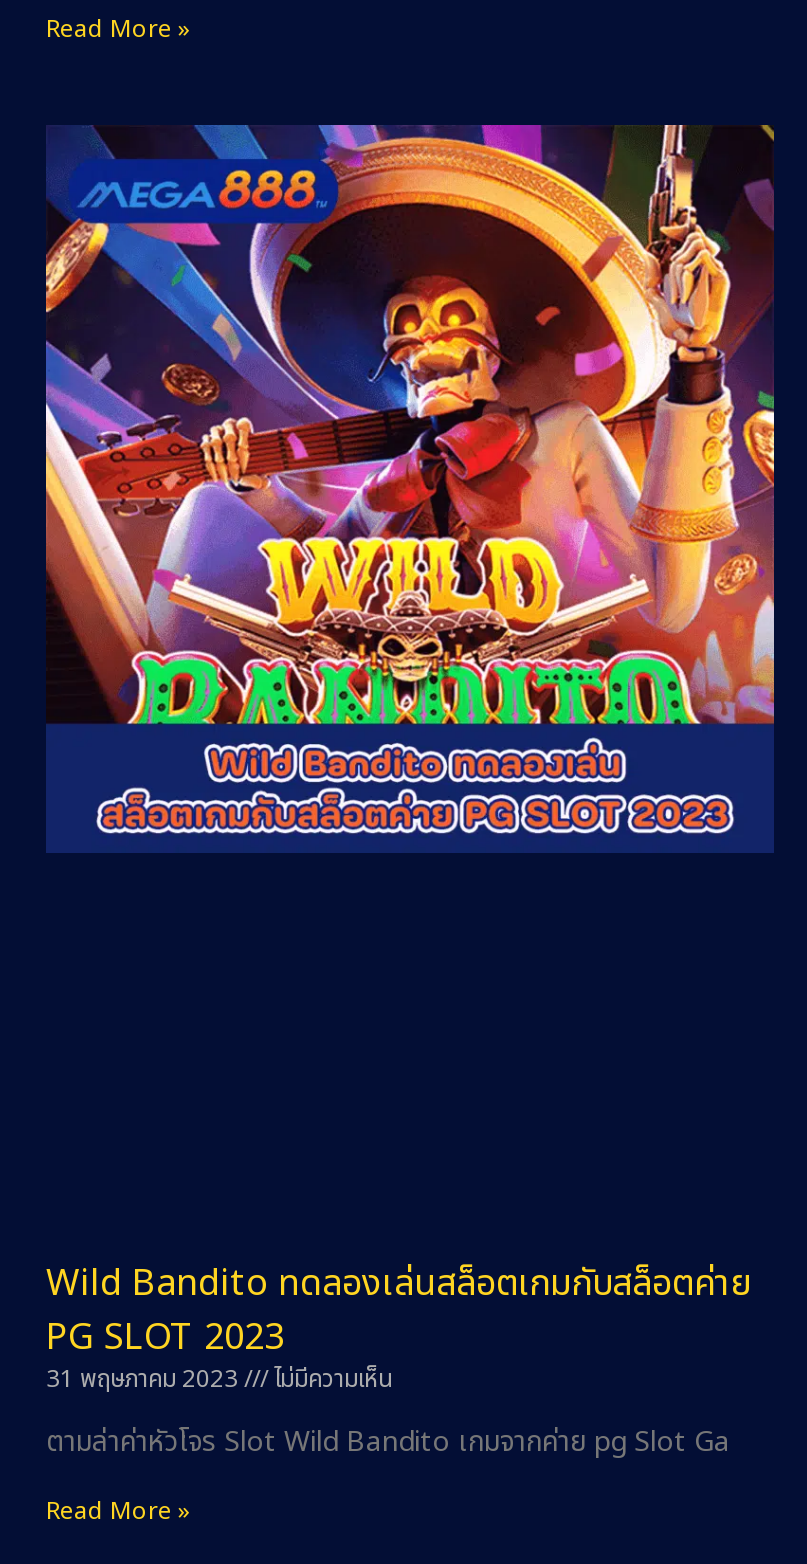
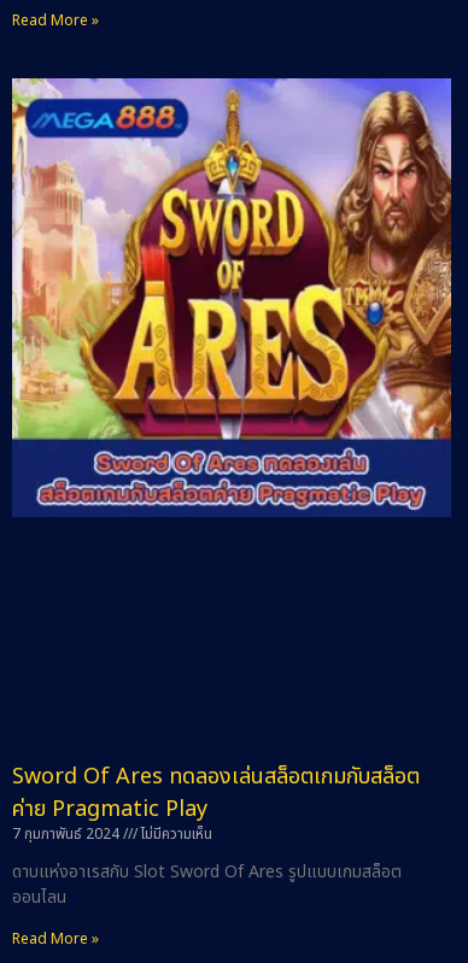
- [image]
+ [image]

- Wild Bandito ทดลองเล่นสล็อตเกมกับสล็อตค่าย
- PG SLOT 2023
- 31 พฤษภาคม 2023
+ Sword Of Ares ทดลองเล่นสล็อตเกมกับสล็อต
+ ค่าย Pragmatic Play
+ 7 กุมภาพันธ์ 2024

- ตามล่าค่าหัวโจร Slot Wild Bandito เกมจากค่าย pg Slot Ga
+ ดาบแห่งอาเรสกับ Slot Sword Of Ares รูปแบบเกมสล็อต
+ ออนไลน
